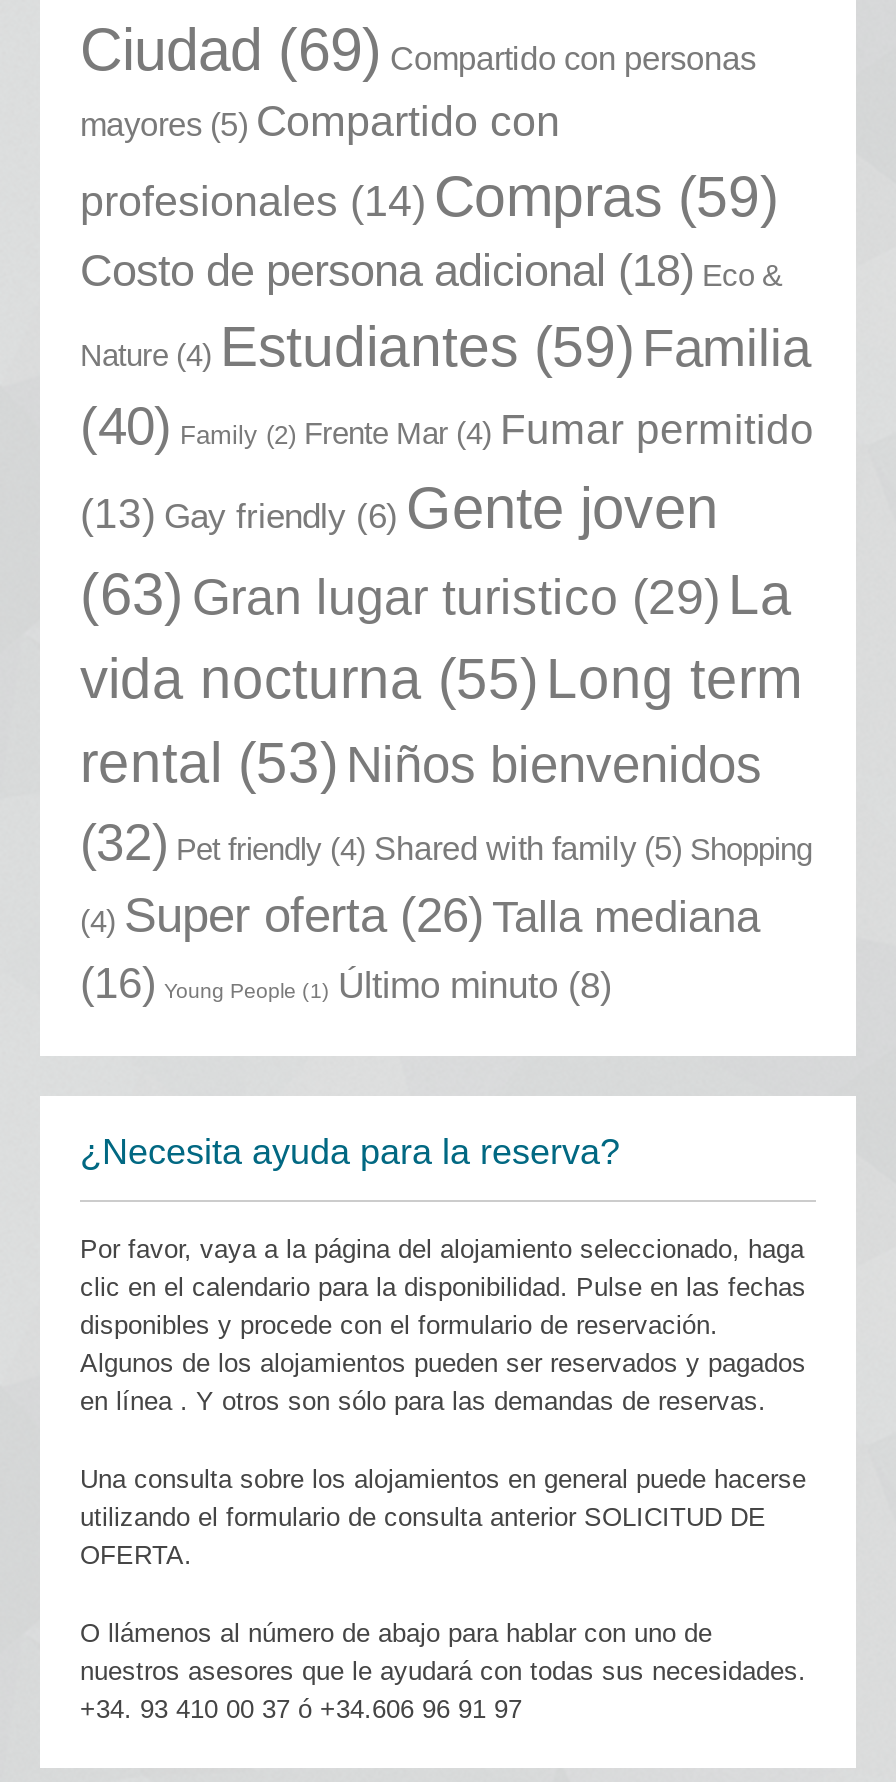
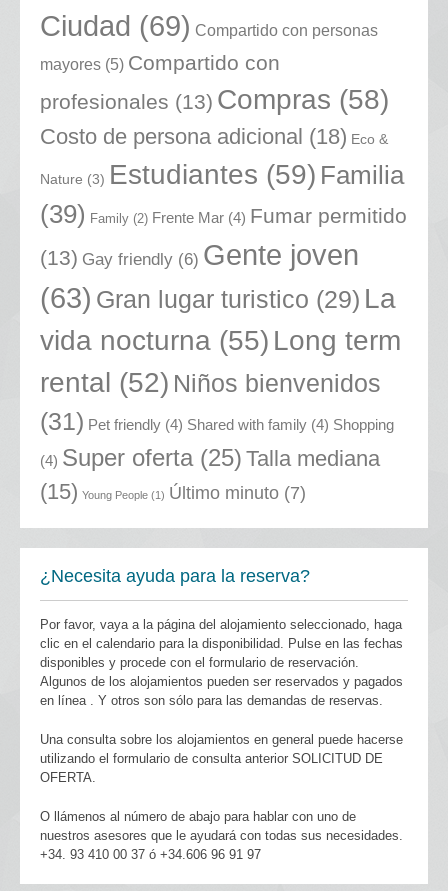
- profesionales (14) Compras (59)
+ profesionales (13) Compras (58)

- Nature(4) Estudiantes (59) Familia
+ Nature(3) Estudiantes (59) Familia

- (40) Family(2) Frente Mar(4) Fumar permitido
+ (39) Family(2) Frente Mar(4) Fumar permitido

- rental (53) Niños bienvenidos
+ rental (52) Niños bienvenidos

- (32) Pet friendly (4) Shared with family (5) Shopping
+ (31) Pet friendly (4) Shared with family (4) Shopping

- (4) Super oferta (26) Talla mediana
+ (4) Super oferta (25) Talla mediana

- (16) Young People(1) Último minuto (8)
+ (15) Young People(1) Último minuto (7)
